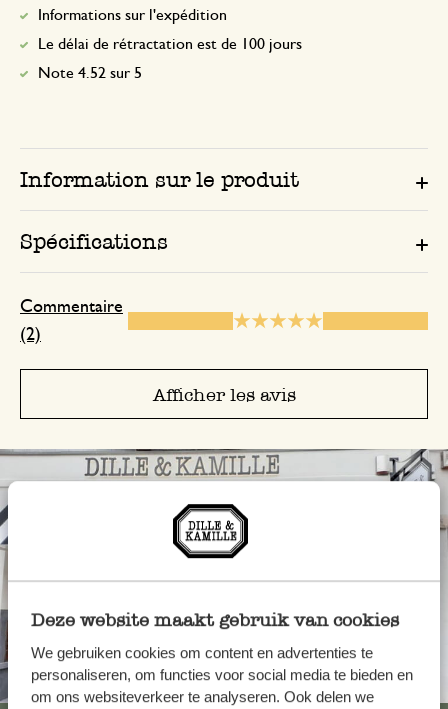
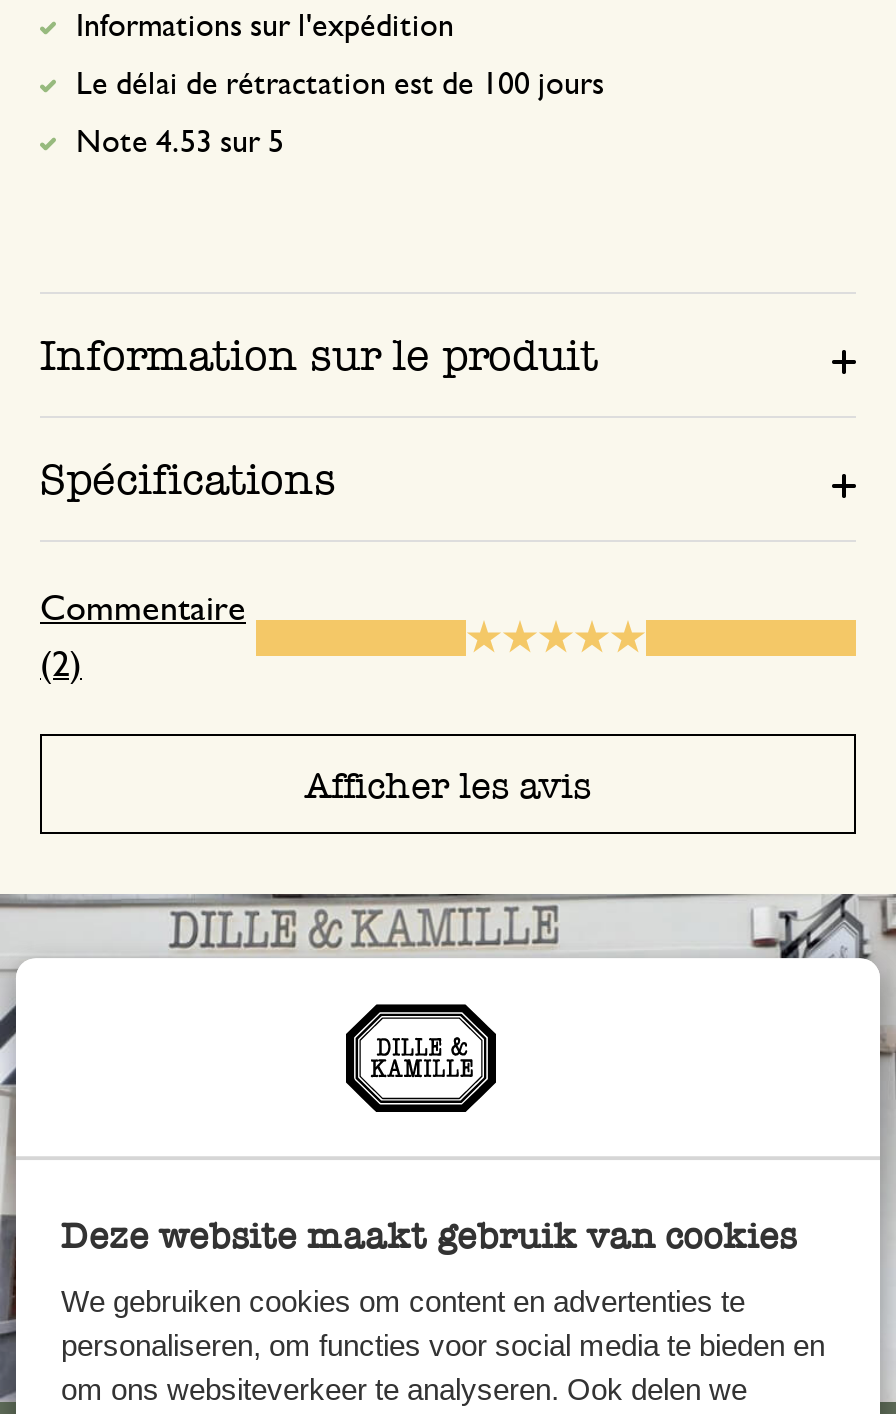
- Note 4.52 sur 5
+ Note 4.53 sur 5
